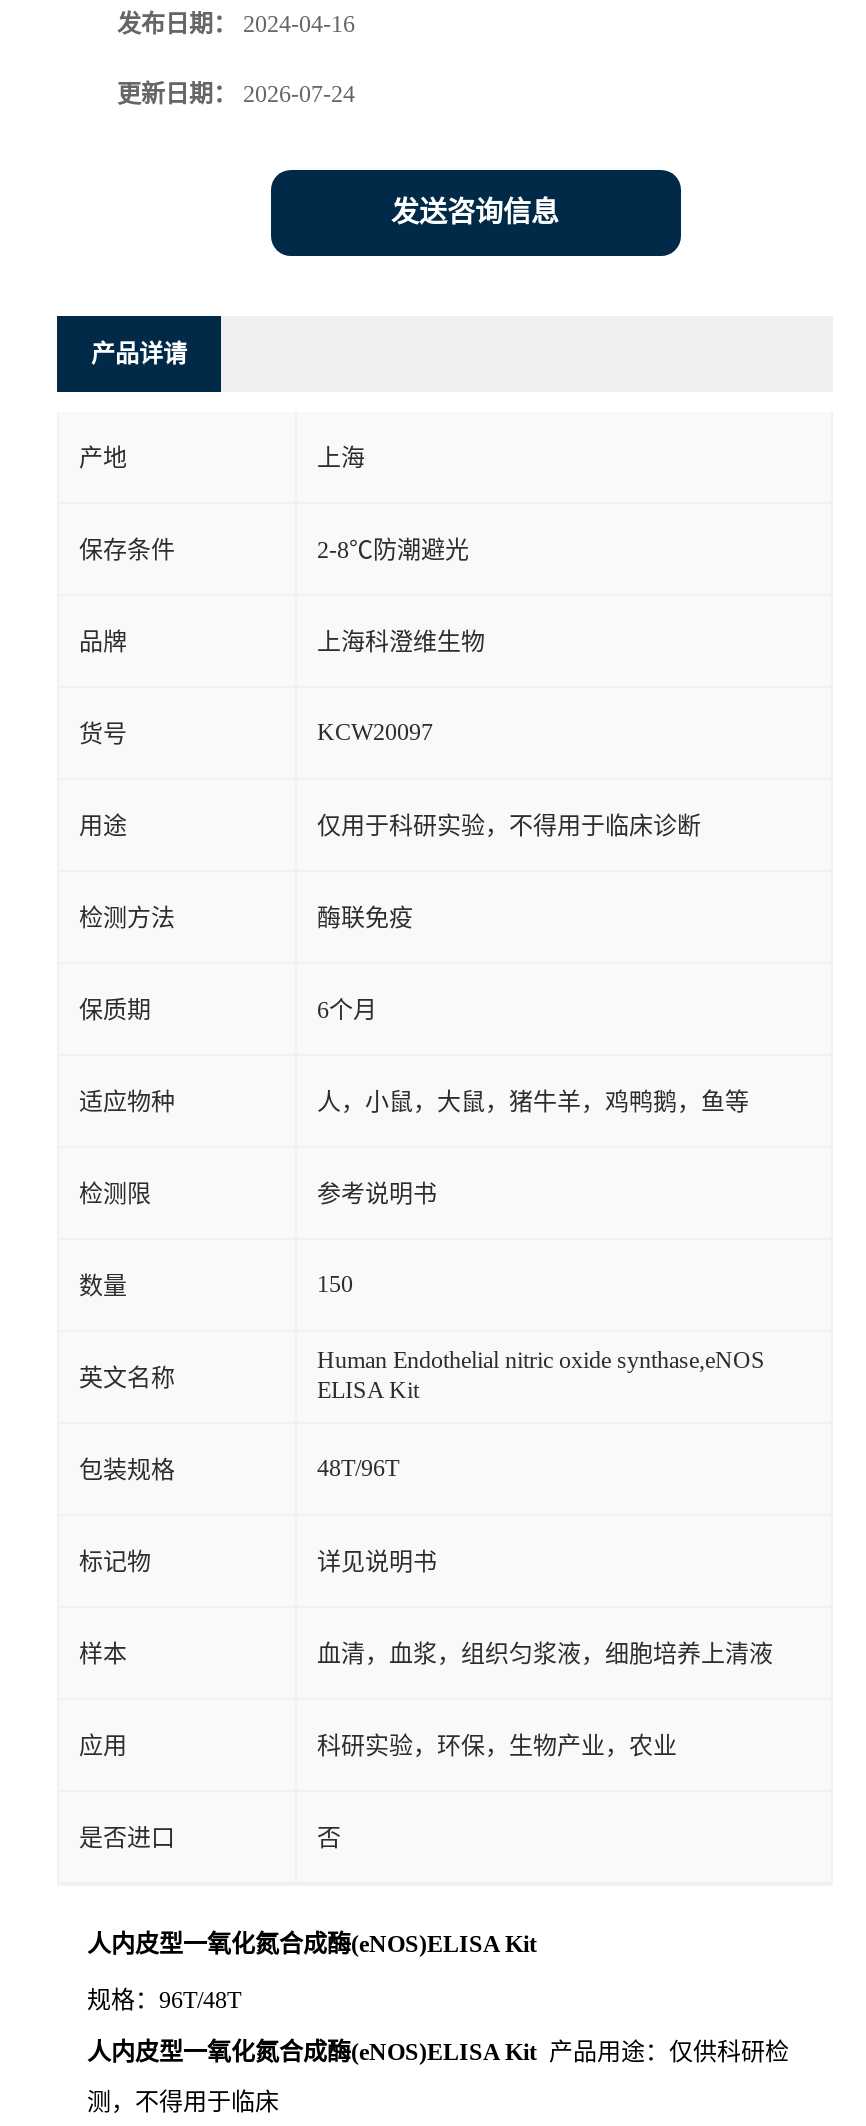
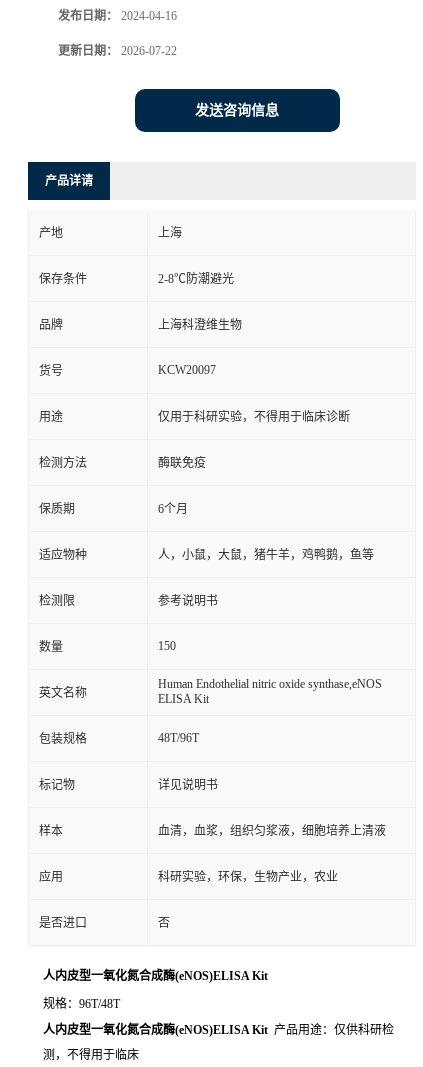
- 更新日期：2026-07-24
+ 更新日期：2026-07-22
